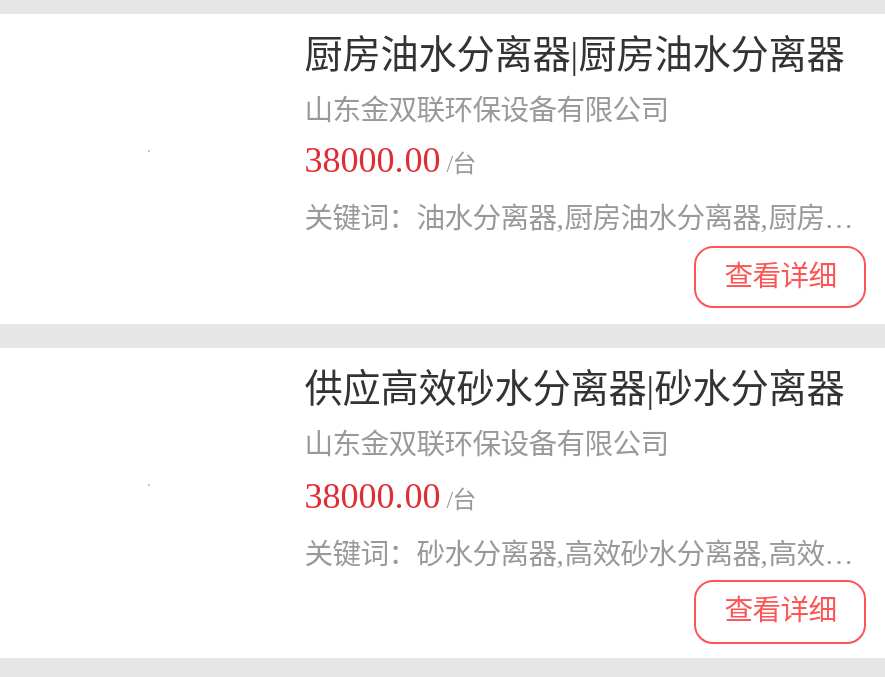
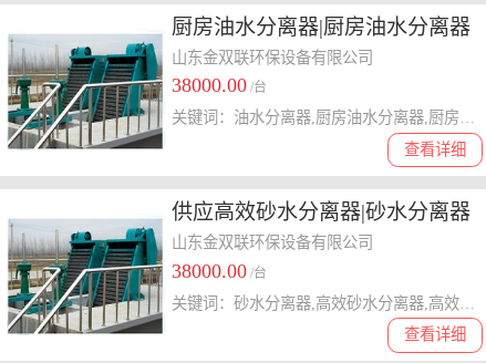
+ [image]

+ [image]
